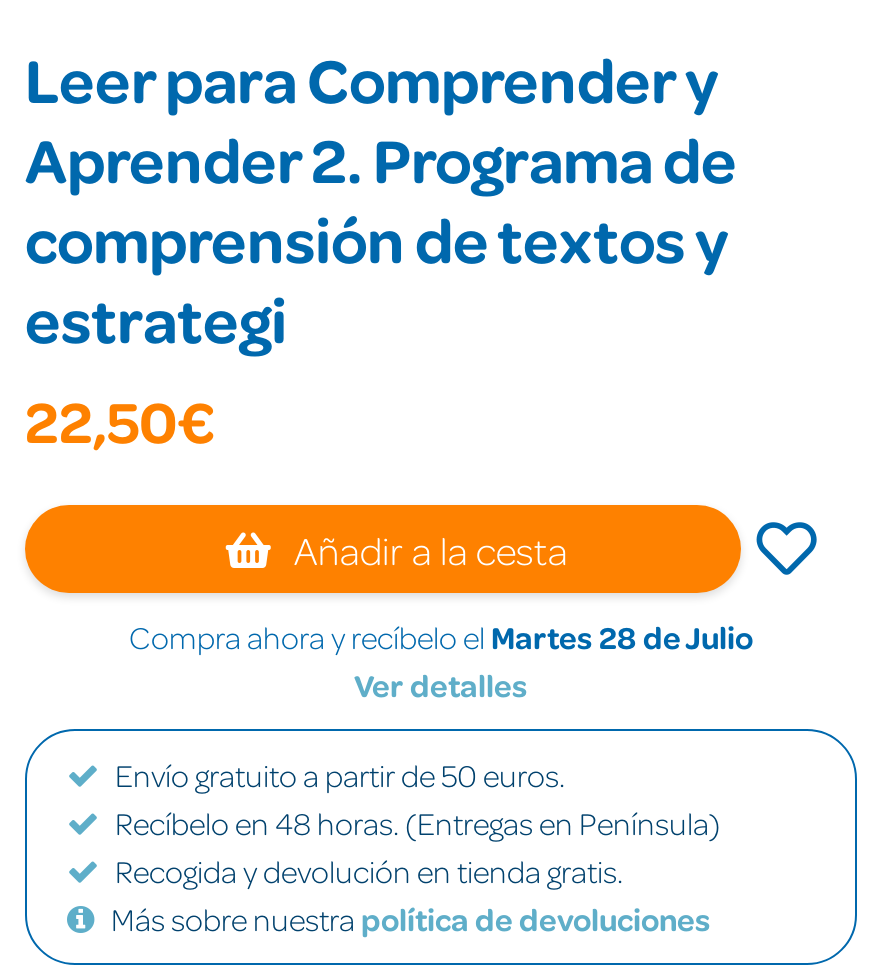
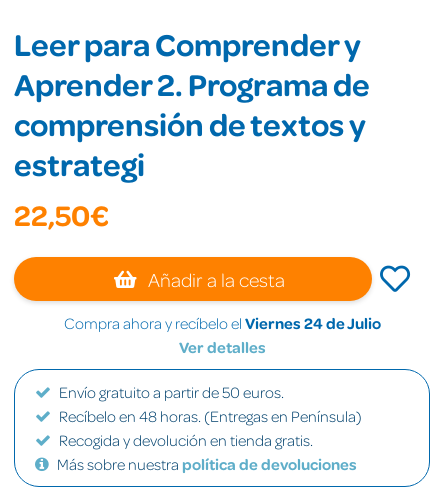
- Compra ahora y recíbelo el Martes 28 de Julio
+ Compra ahora y recíbelo el Viernes 24 de Julio
